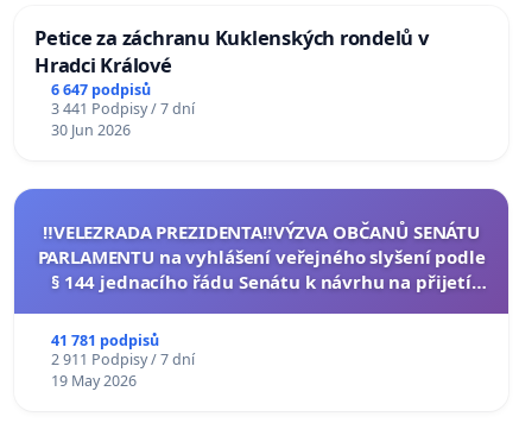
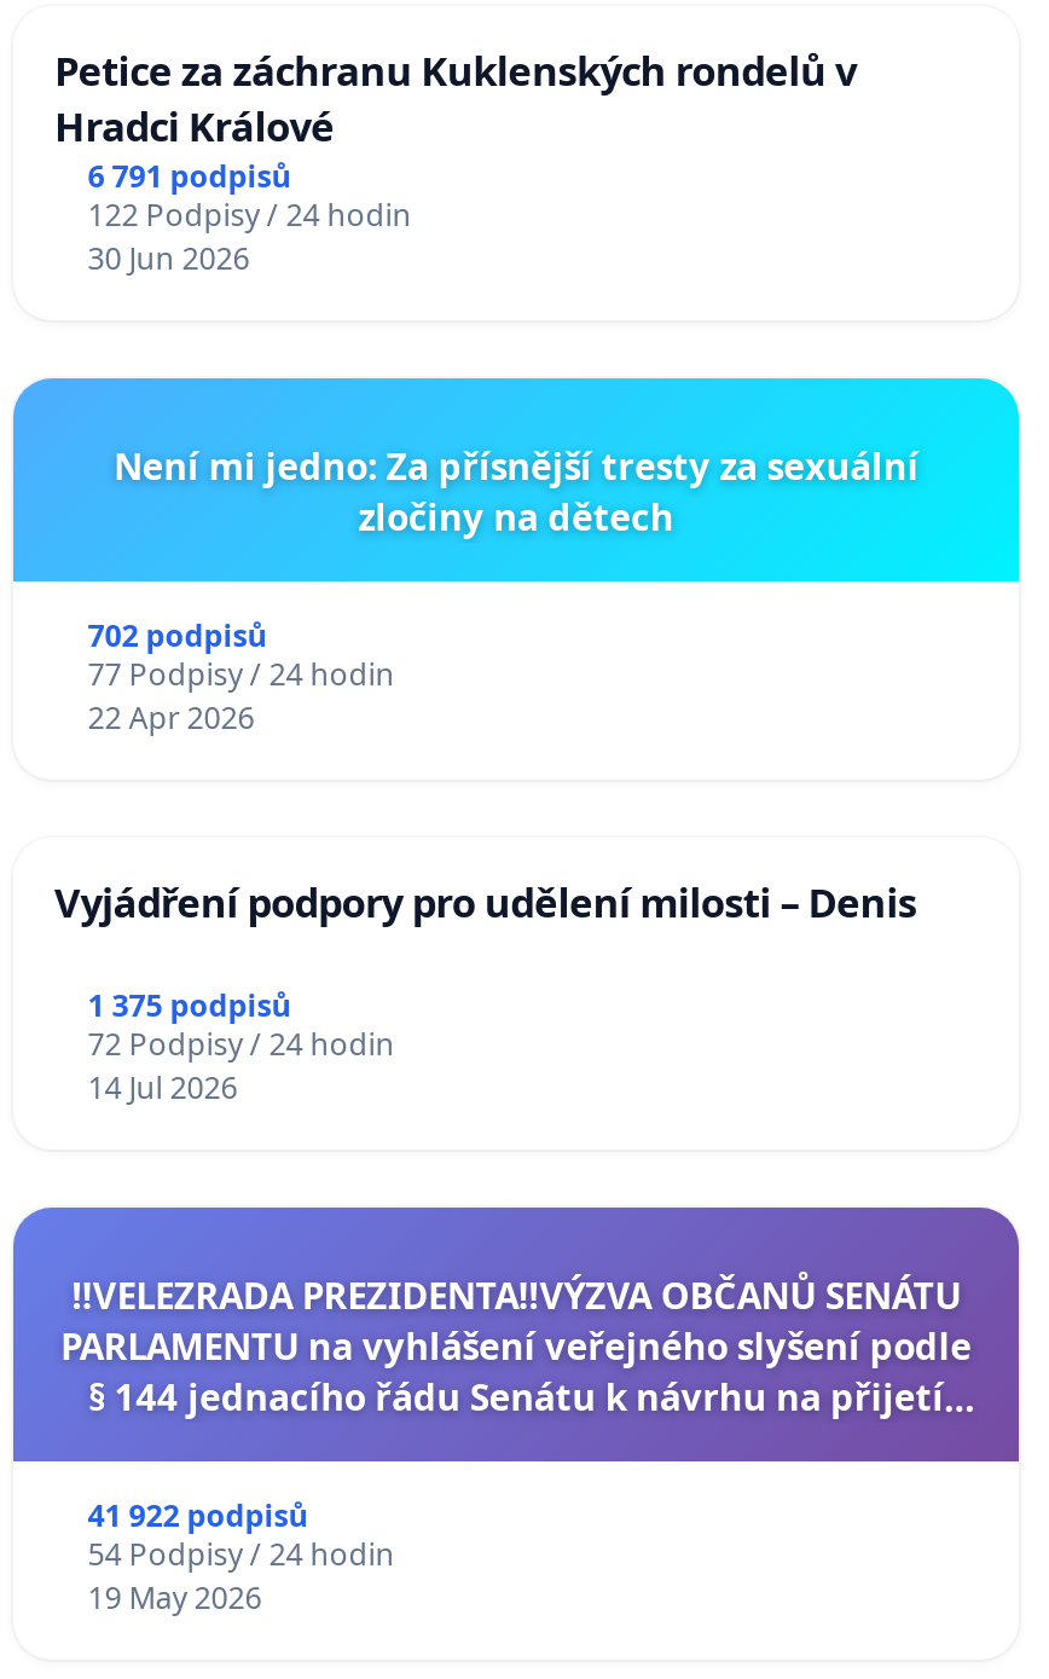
- 6 647 podpisů
+ 6 791 podpisů

- 3 441 Podpisy / 7 dní
+ 122 Podpisy / 24 hodin

+ [image]
+ Není mi jedno: Za přísnější tresty za sexuální
+ zločiny na dětech
+ 702 podpisů
+ 77 Podpisy / 24 hodin
+ 22 Apr 2026
+ Vyjádření podpory pro udělení milosti – Denis
+ 1 375 podpisů
+ 72 Podpisy / 24 hodin
+ 14 Jul 2026

- 41 781 podpisů
+ 41 922 podpisů

- 2 911 Podpisy / 7 dní
+ 54 Podpisy / 24 hodin
